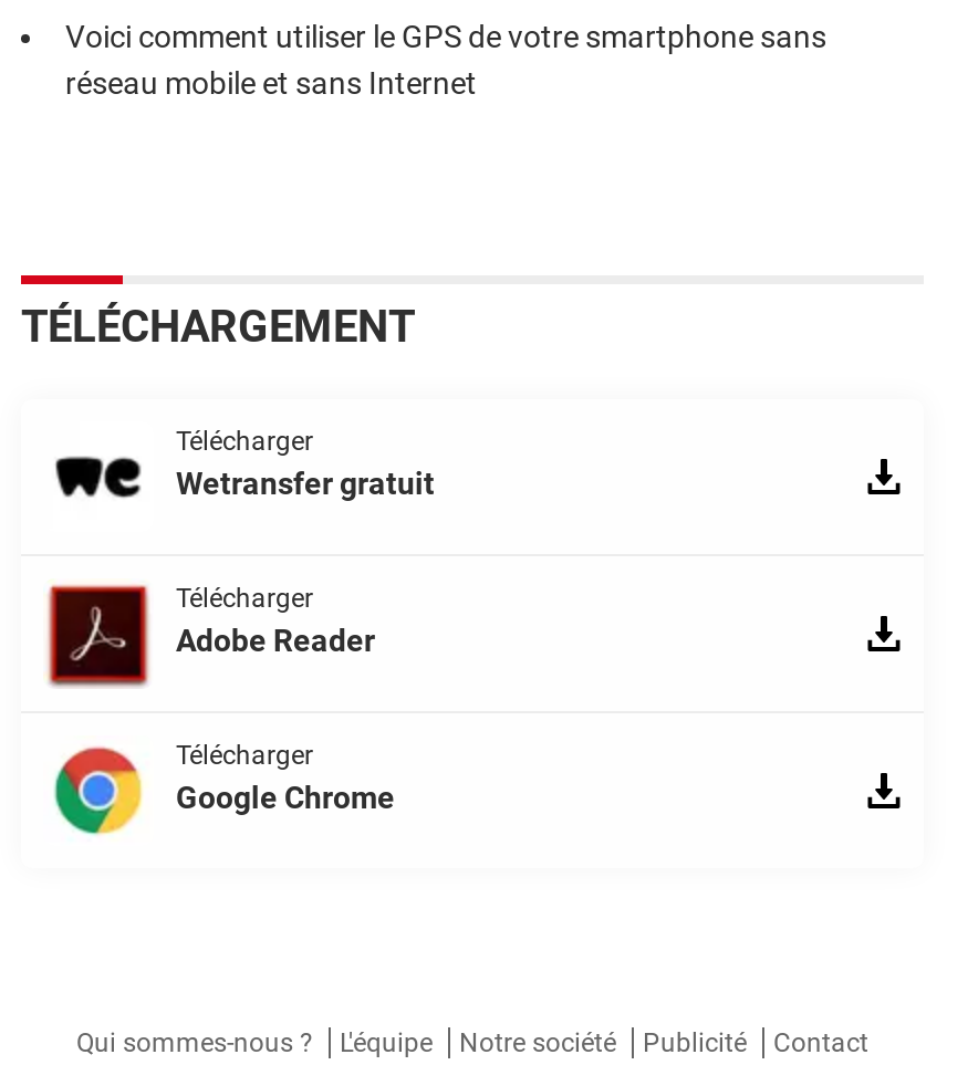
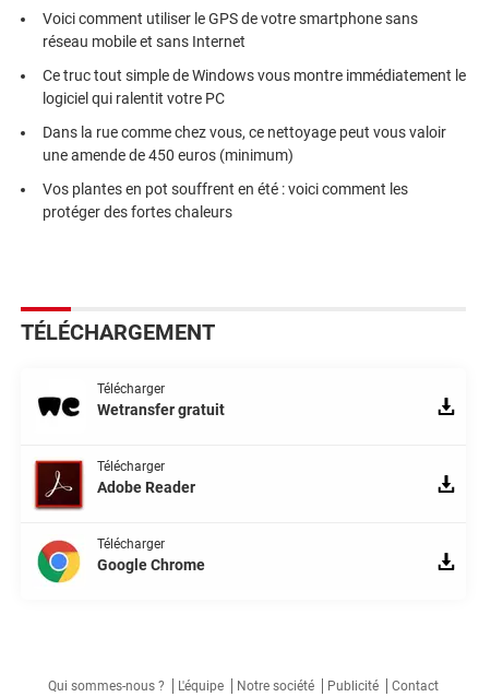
+ Ce truc tout simple de Windows vous montre immédiatement le
+ logiciel qui ralentit votre PC
+ Dans la rue comme chez vous, ce nettoyage peut vous valoir
+ une amende de 450 euros (minimum)
+ Vos plantes en pot souffrent en été : voici comment les
+ protéger des fortes chaleurs
